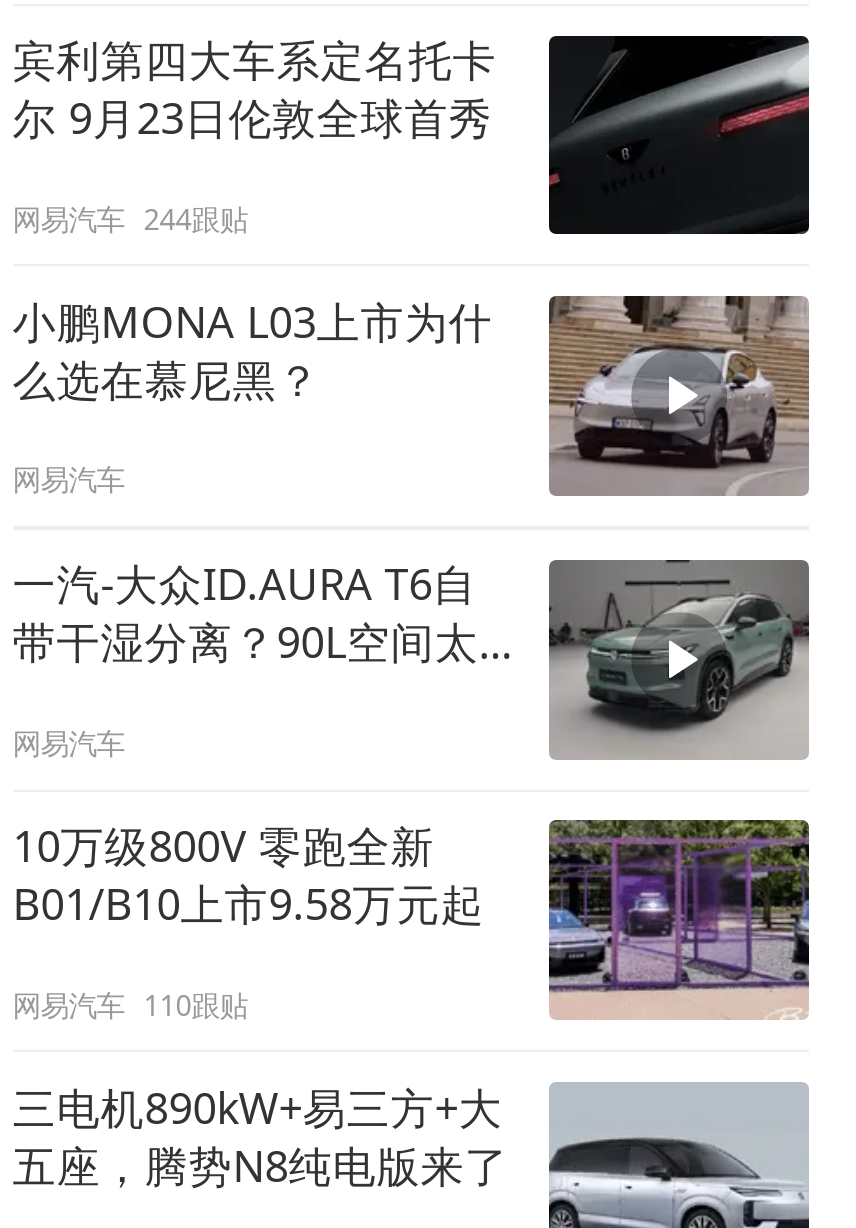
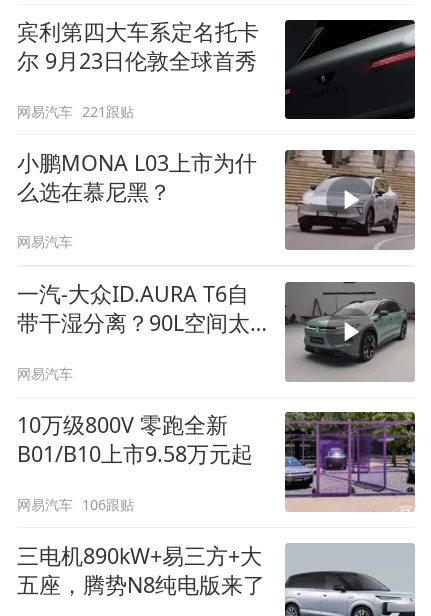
- 网易汽车 244跟贴
+ 网易汽车 221跟贴

- 网易汽车 110跟贴
+ 网易汽车 106跟贴
